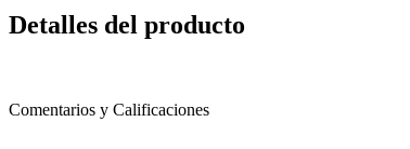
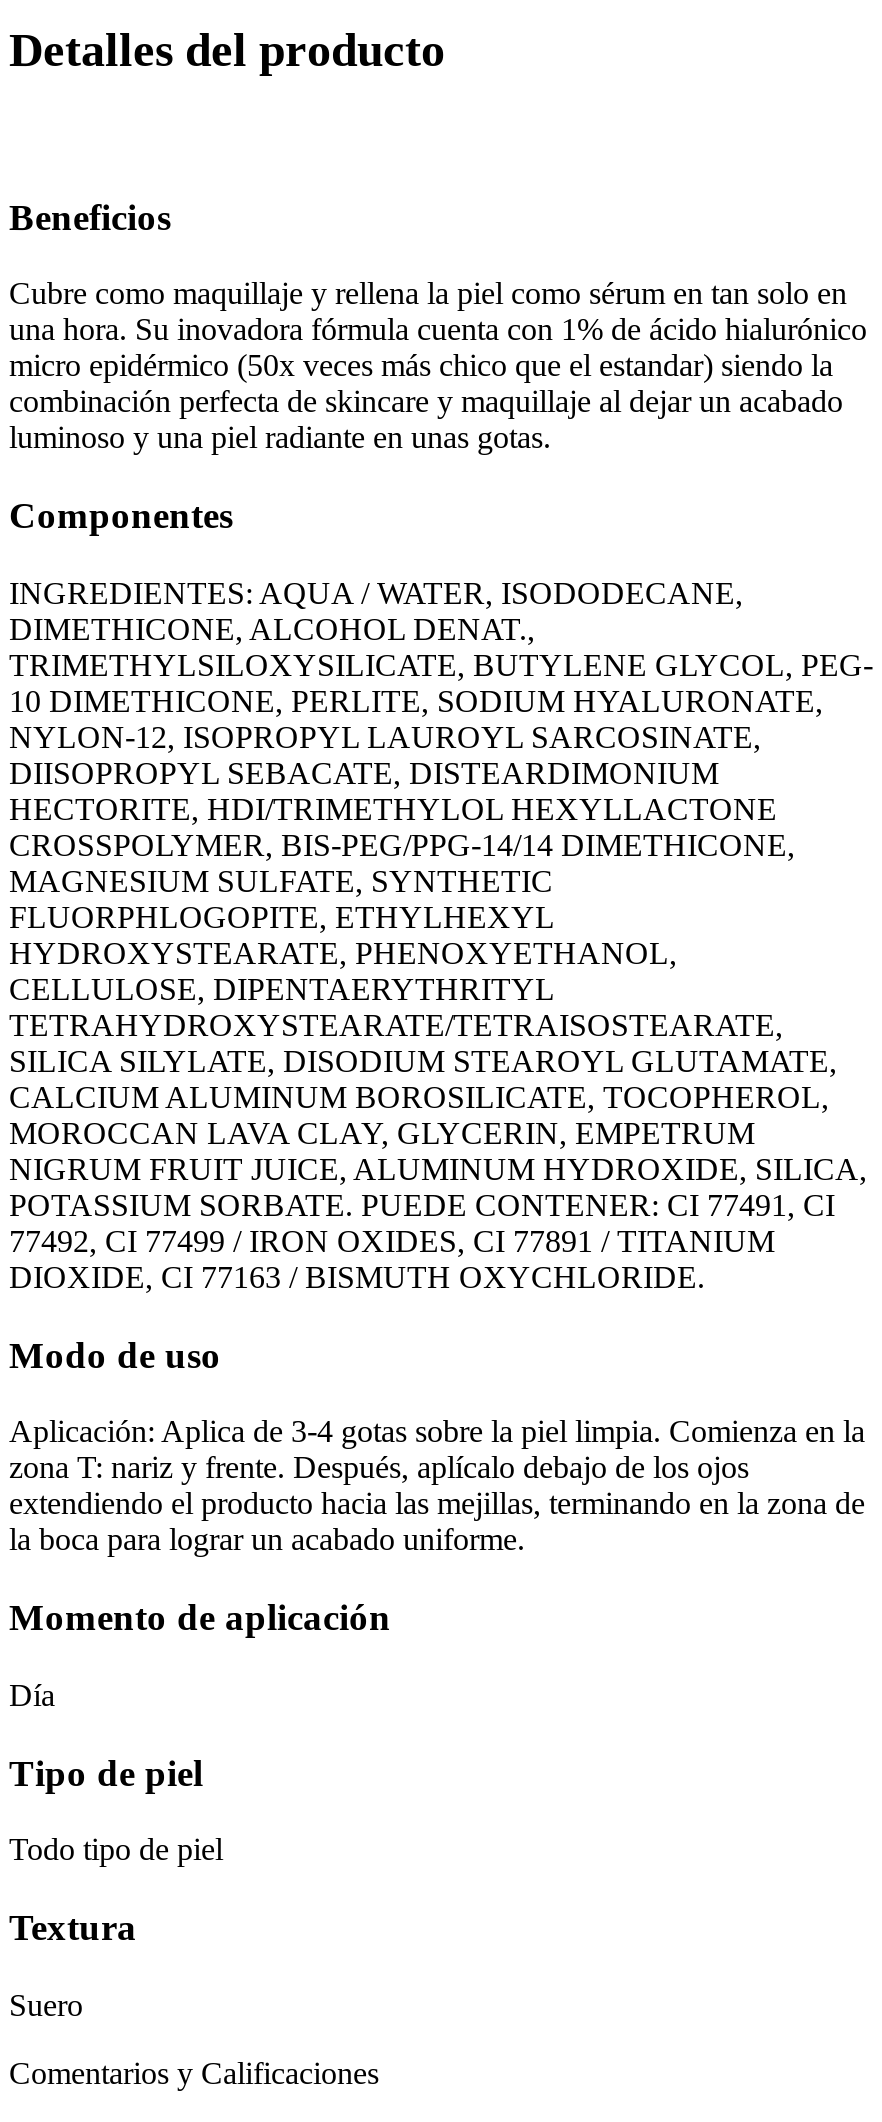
+ Beneficios
+ Cubre como maquillaje y rellena la piel como sérum en tan solo en
+ una hora. Su inovadora fórmula cuenta con 1% de ácido hialurónico
+ micro epidérmico (50x veces más chico que el estandar) siendo la
+ combinación perfecta de skincare y maquillaje al dejar un acabado
+ luminoso y una piel radiante en unas gotas.
+ Componentes
+ INGREDIENTES: AQUA / WATER, ISODODECANE,
+ DIMETHICONE, ALCOHOL DENAT.,
+ TRIMETHYLSILOXYSILICATE, BUTYLENE GLYCOL, PEG-
+ 10 DIMETHICONE, PERLITE, SODIUM HYALURONATE,
+ NYLON-12, ISOPROPYL LAUROYL SARCOSINATE,
+ DIISOPROPYL SEBACATE, DISTEARDIMONIUM
+ HECTORITE, HDI/TRIMETHYLOL HEXYLLACTONE
+ CROSSPOLYMER, BIS-PEG/PPG-14/14 DIMETHICONE,
+ MAGNESIUM SULFATE, SYNTHETIC
+ FLUORPHLOGOPITE, ETHYLHEXYL
+ HYDROXYSTEARATE, PHENOXYETHANOL,
+ CELLULOSE, DIPENTAERYTHRITYL
+ TETRAHYDROXYSTEARATE/TETRAISOSTEARATE,
+ SILICA SILYLATE, DISODIUM STEAROYL GLUTAMATE,
+ CALCIUM ALUMINUM BOROSILICATE, TOCOPHEROL,
+ MOROCCAN LAVA CLAY, GLYCERIN, EMPETRUM
+ NIGRUM FRUIT JUICE, ALUMINUM HYDROXIDE, SILICA,
+ POTASSIUM SORBATE. PUEDE CONTENER: CI 77491, CI
+ 77492, CI 77499 / IRON OXIDES, CI 77891 / TITANIUM
+ DIOXIDE, CI 77163 / BISMUTH OXYCHLORIDE.
+ Modo de uso
+ Aplicación: Aplica de 3-4 gotas sobre la piel limpia. Comienza en la
+ zona T: nariz y frente. Después, aplícalo debajo de los ojos
+ extendiendo el producto hacia las mejillas, terminando en la zona de
+ la boca para lograr un acabado uniforme.
+ Momento de aplicación
+ Día
+ Tipo de piel
+ Todo tipo de piel
+ Textura
+ Suero
